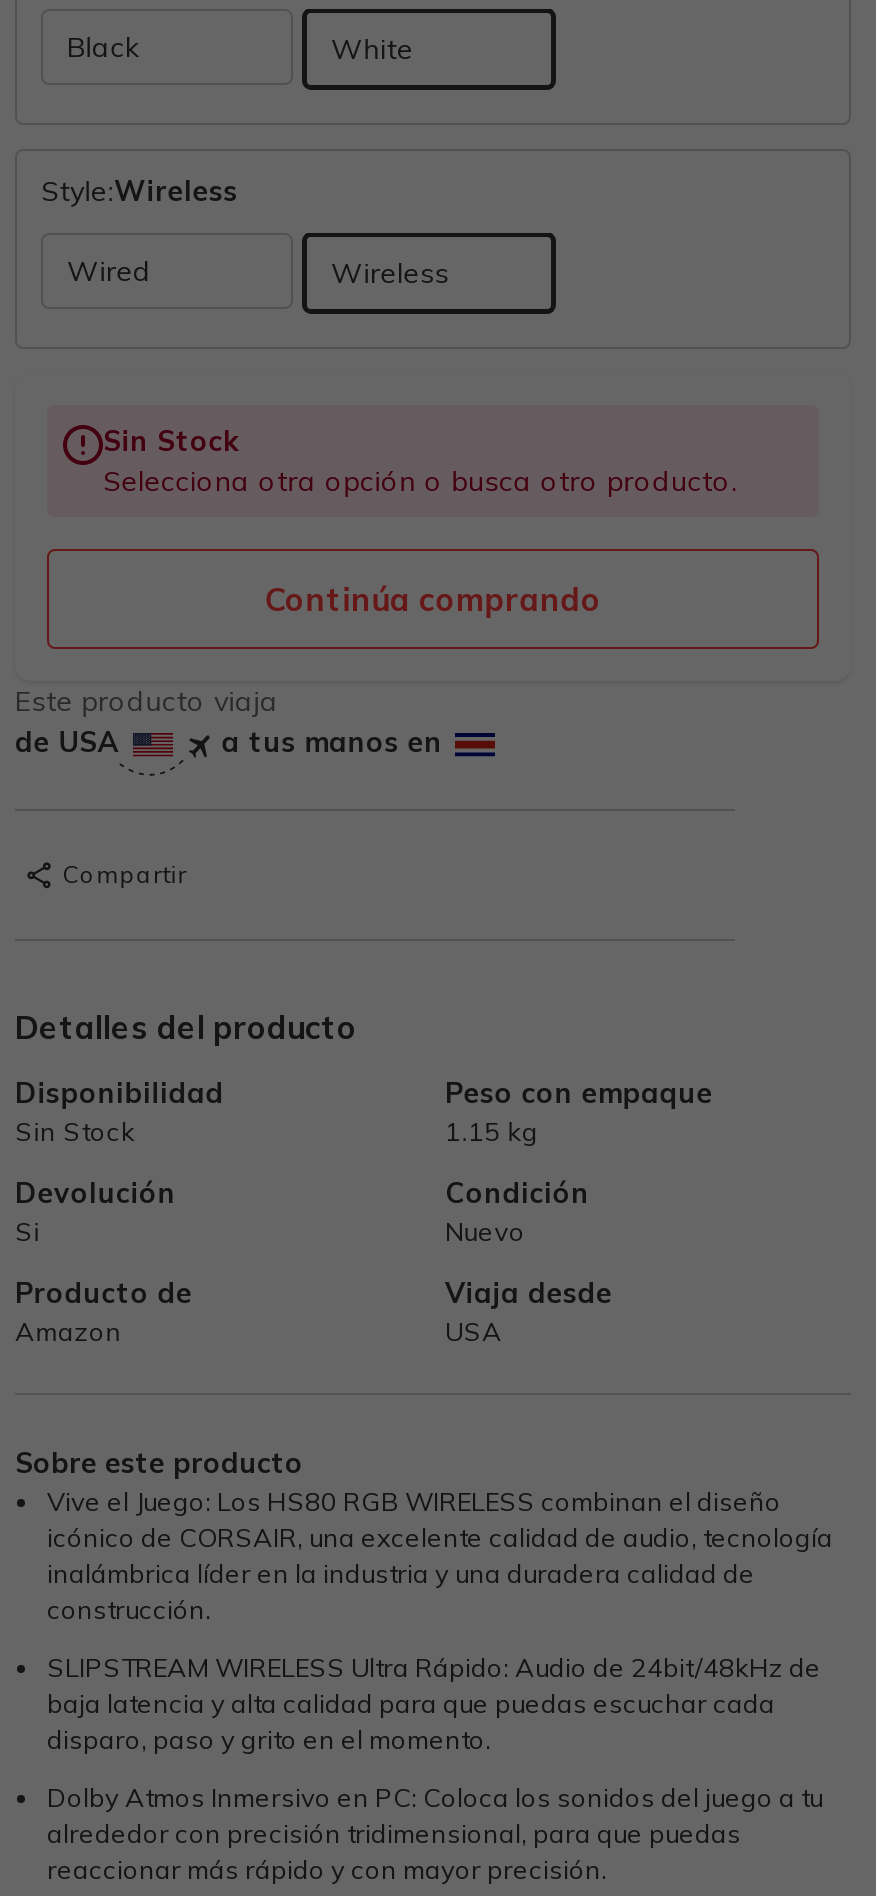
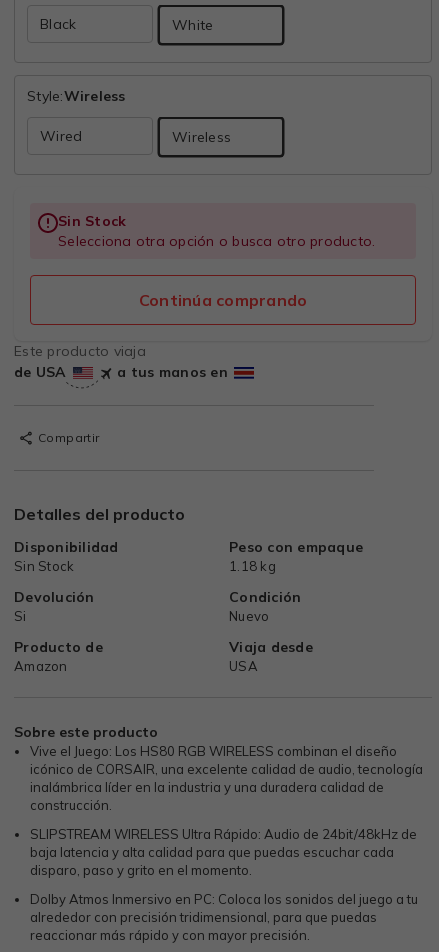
- 1.15 kg
+ 1.18 kg
